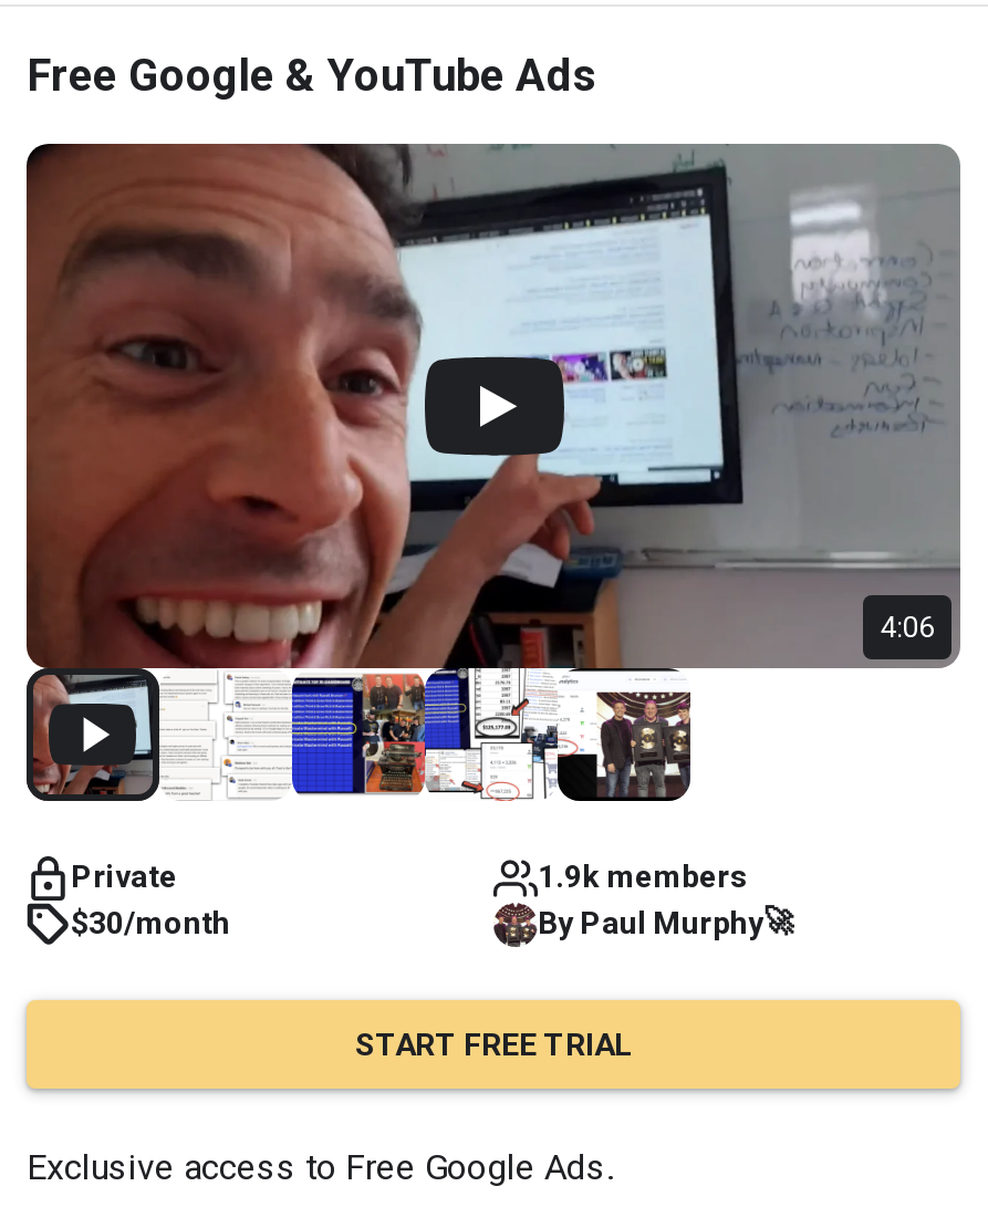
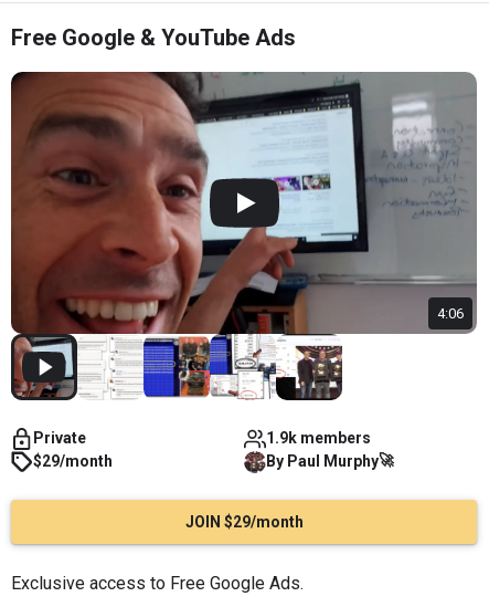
- $30/month
+ $29/month

- START FREE TRIAL
+ JOIN $29/month
